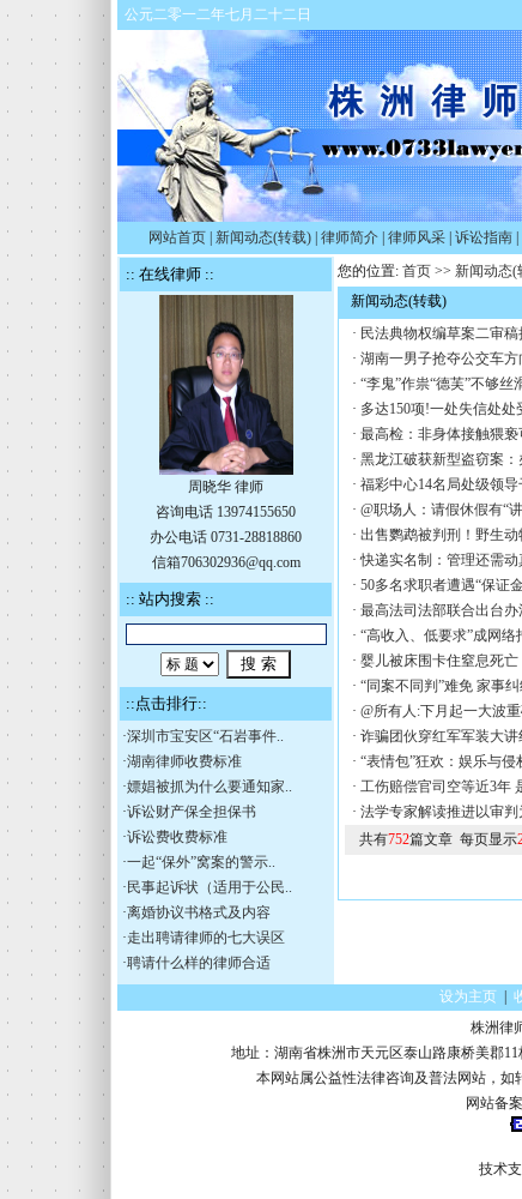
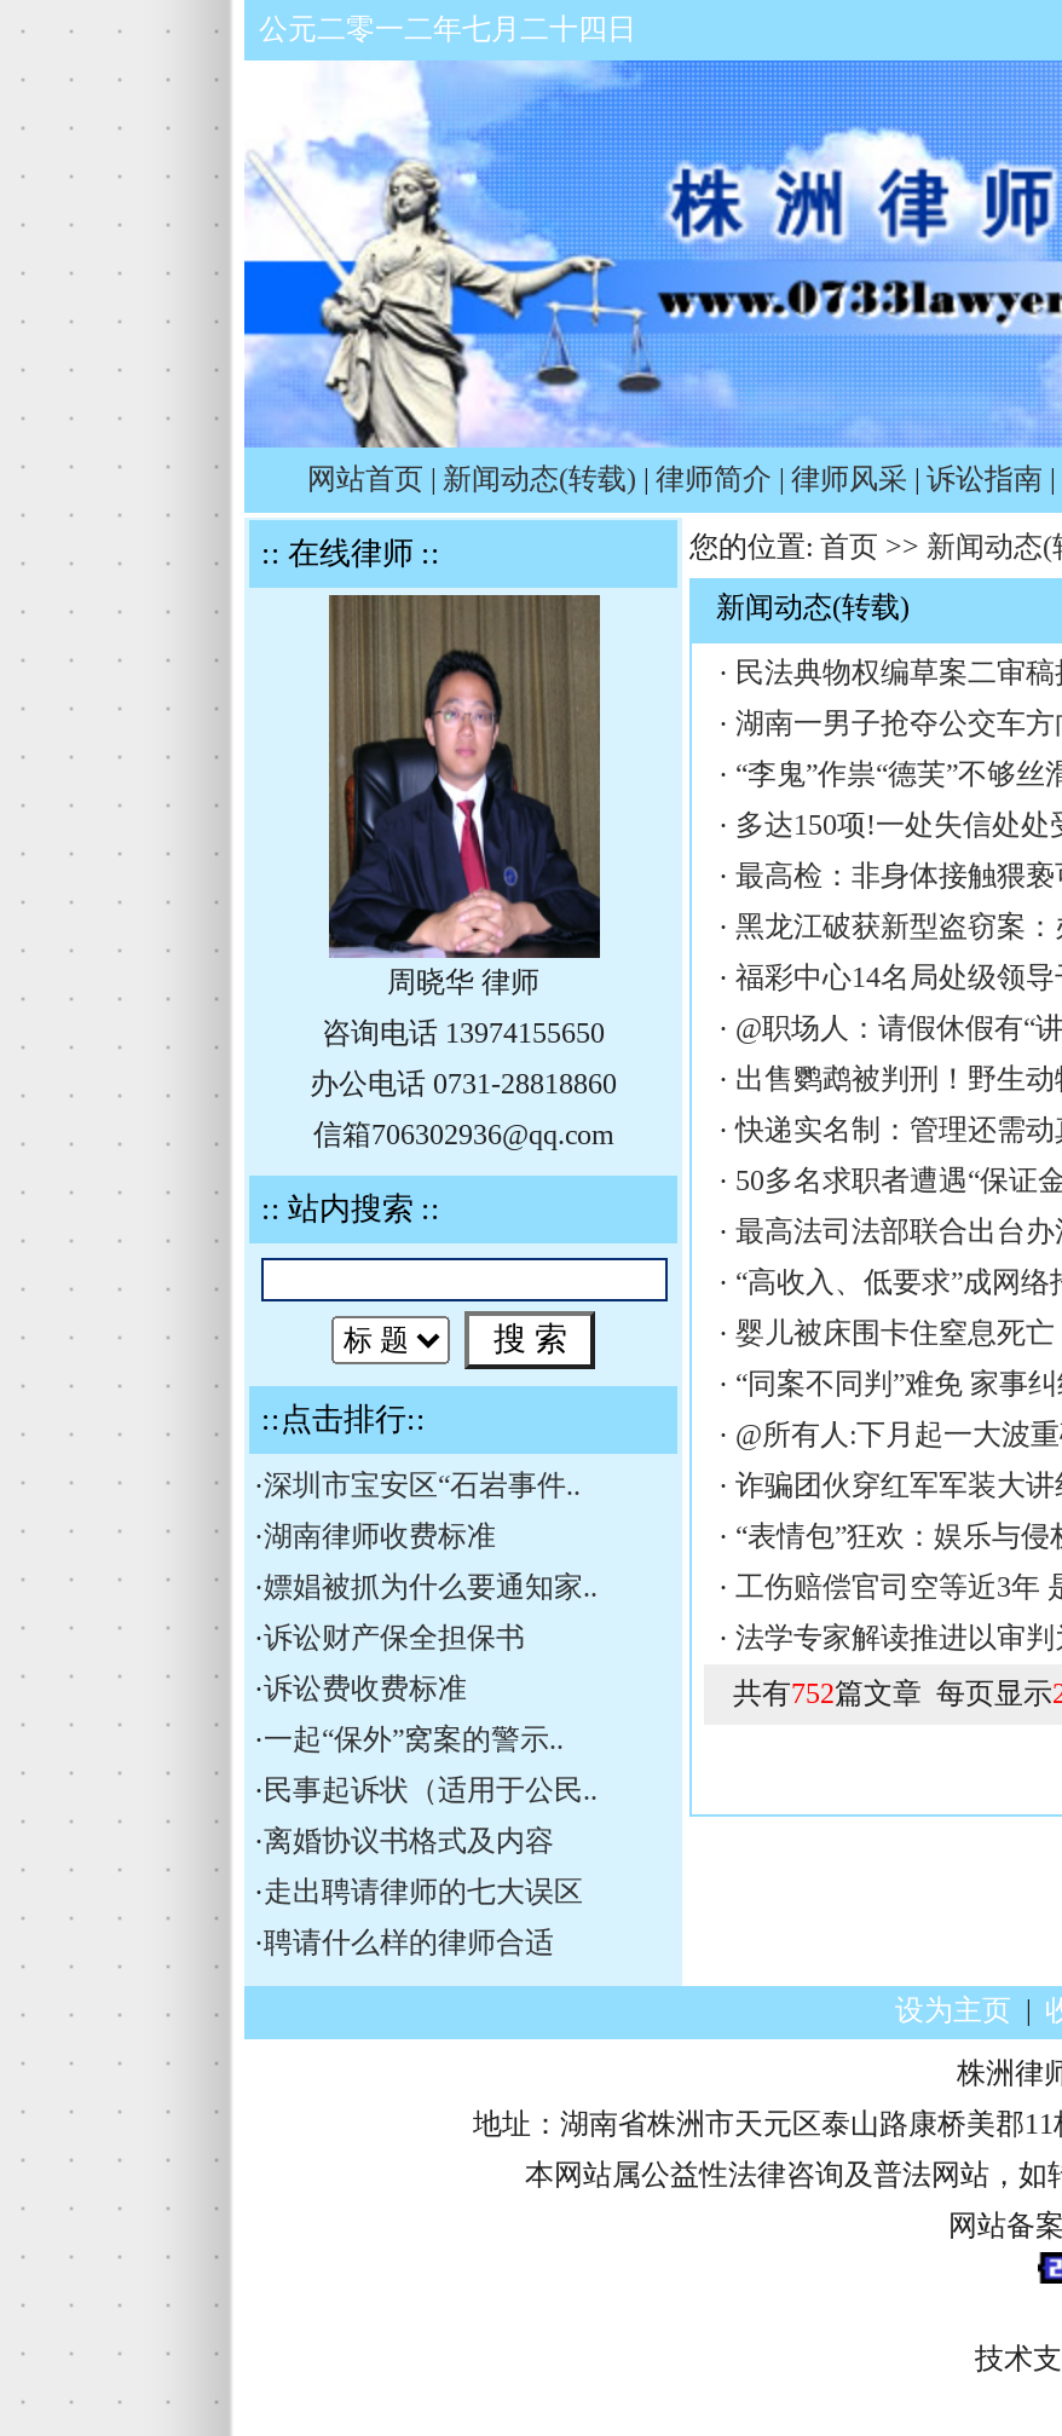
- 公元二零一二年七月二十二日
+ 公元二零一二年七月二十四日
